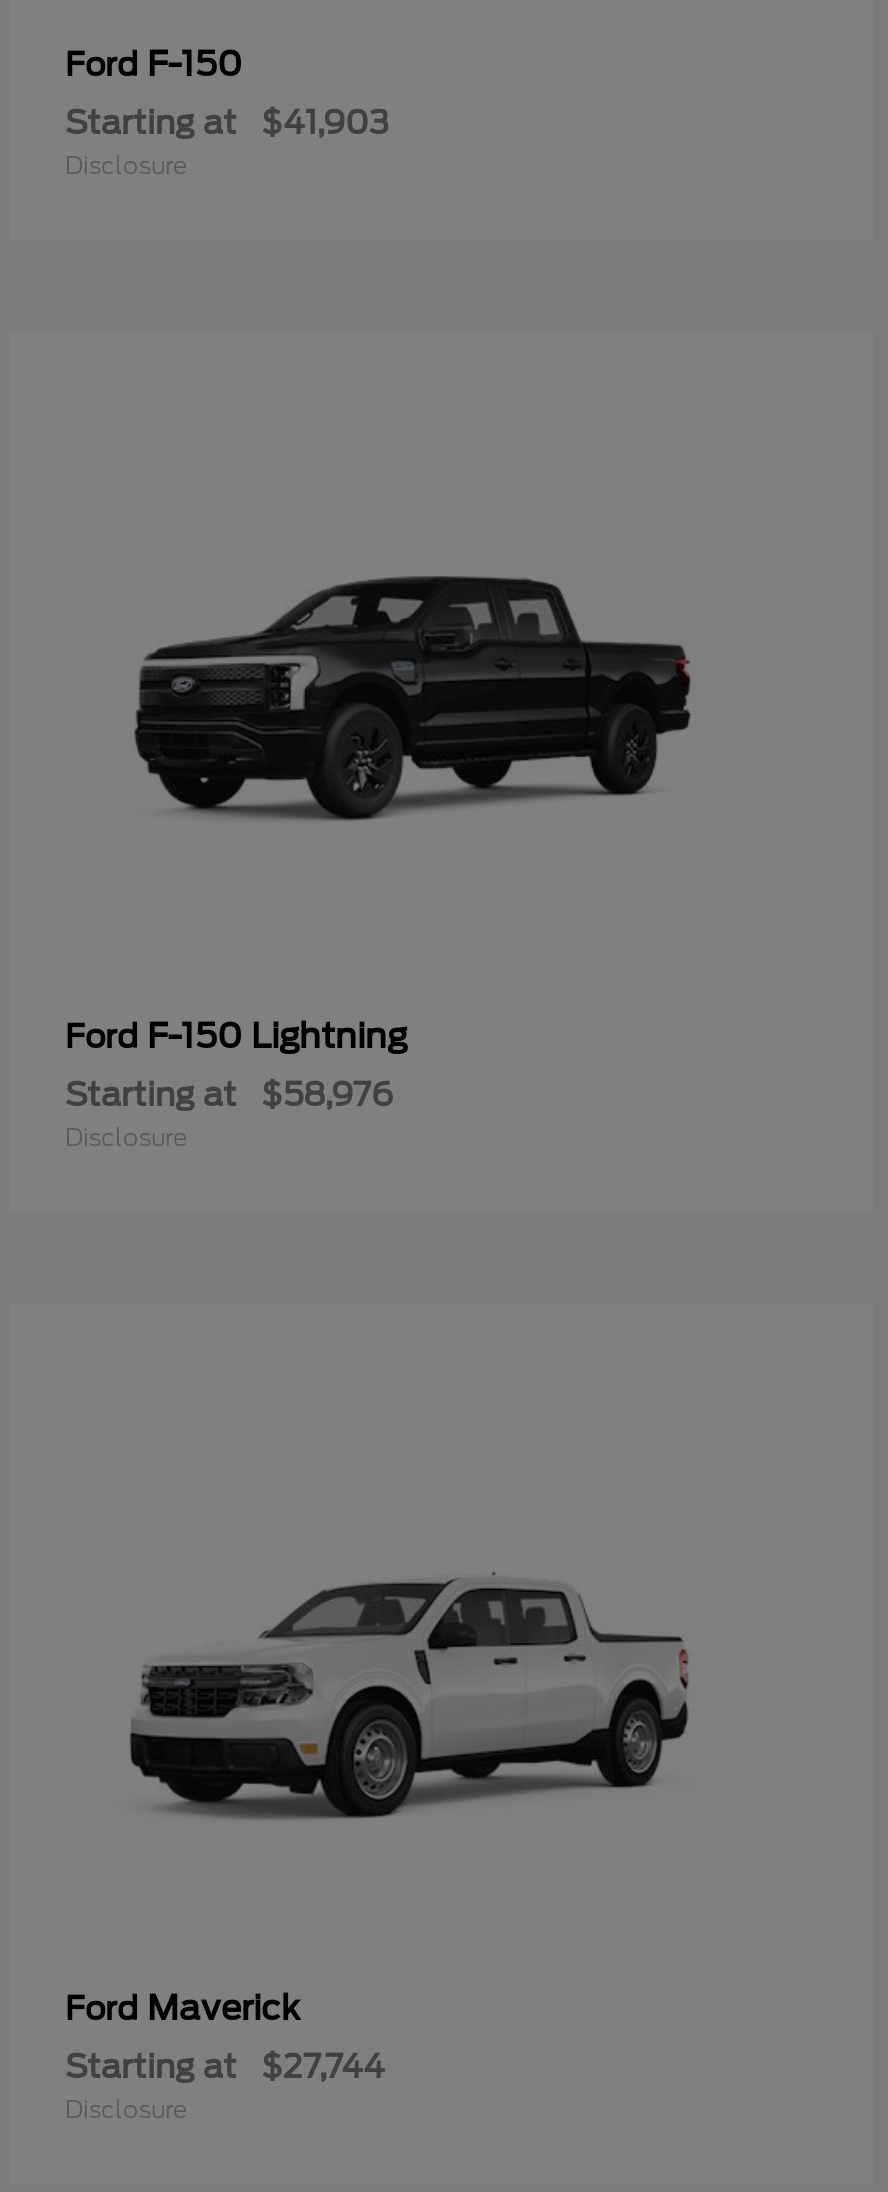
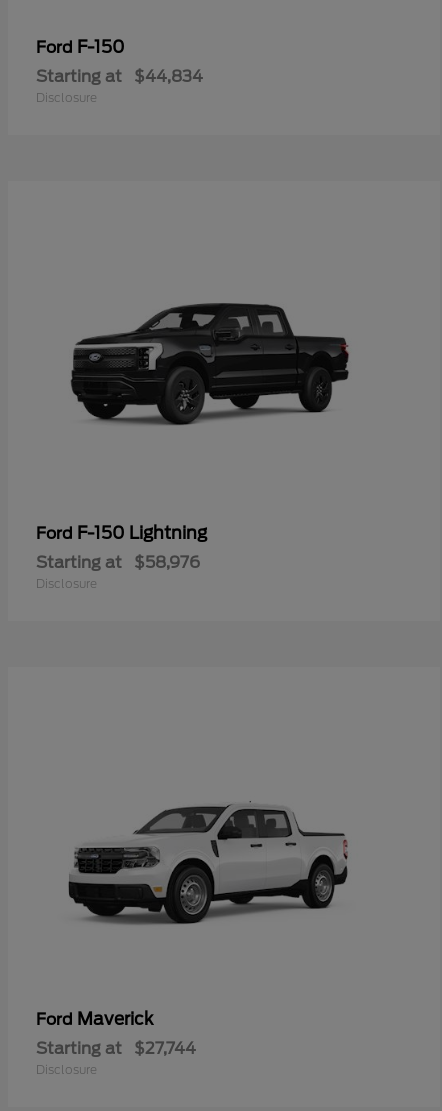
- Starting at $41,903
+ Starting at $44,834
